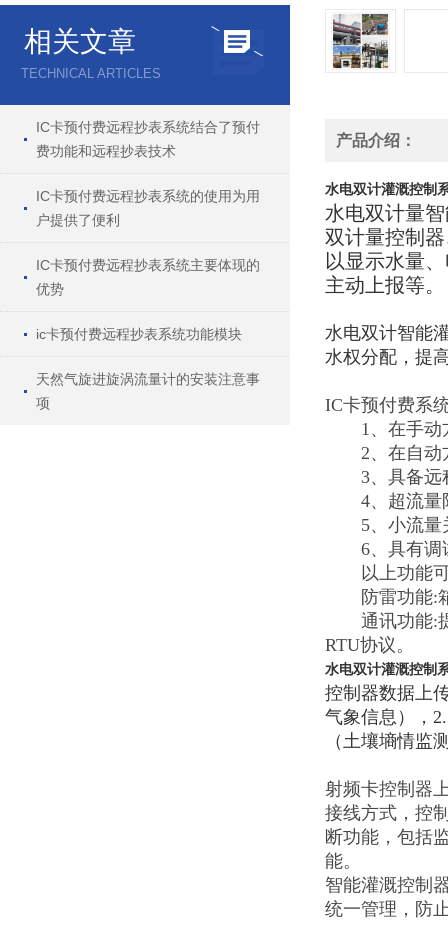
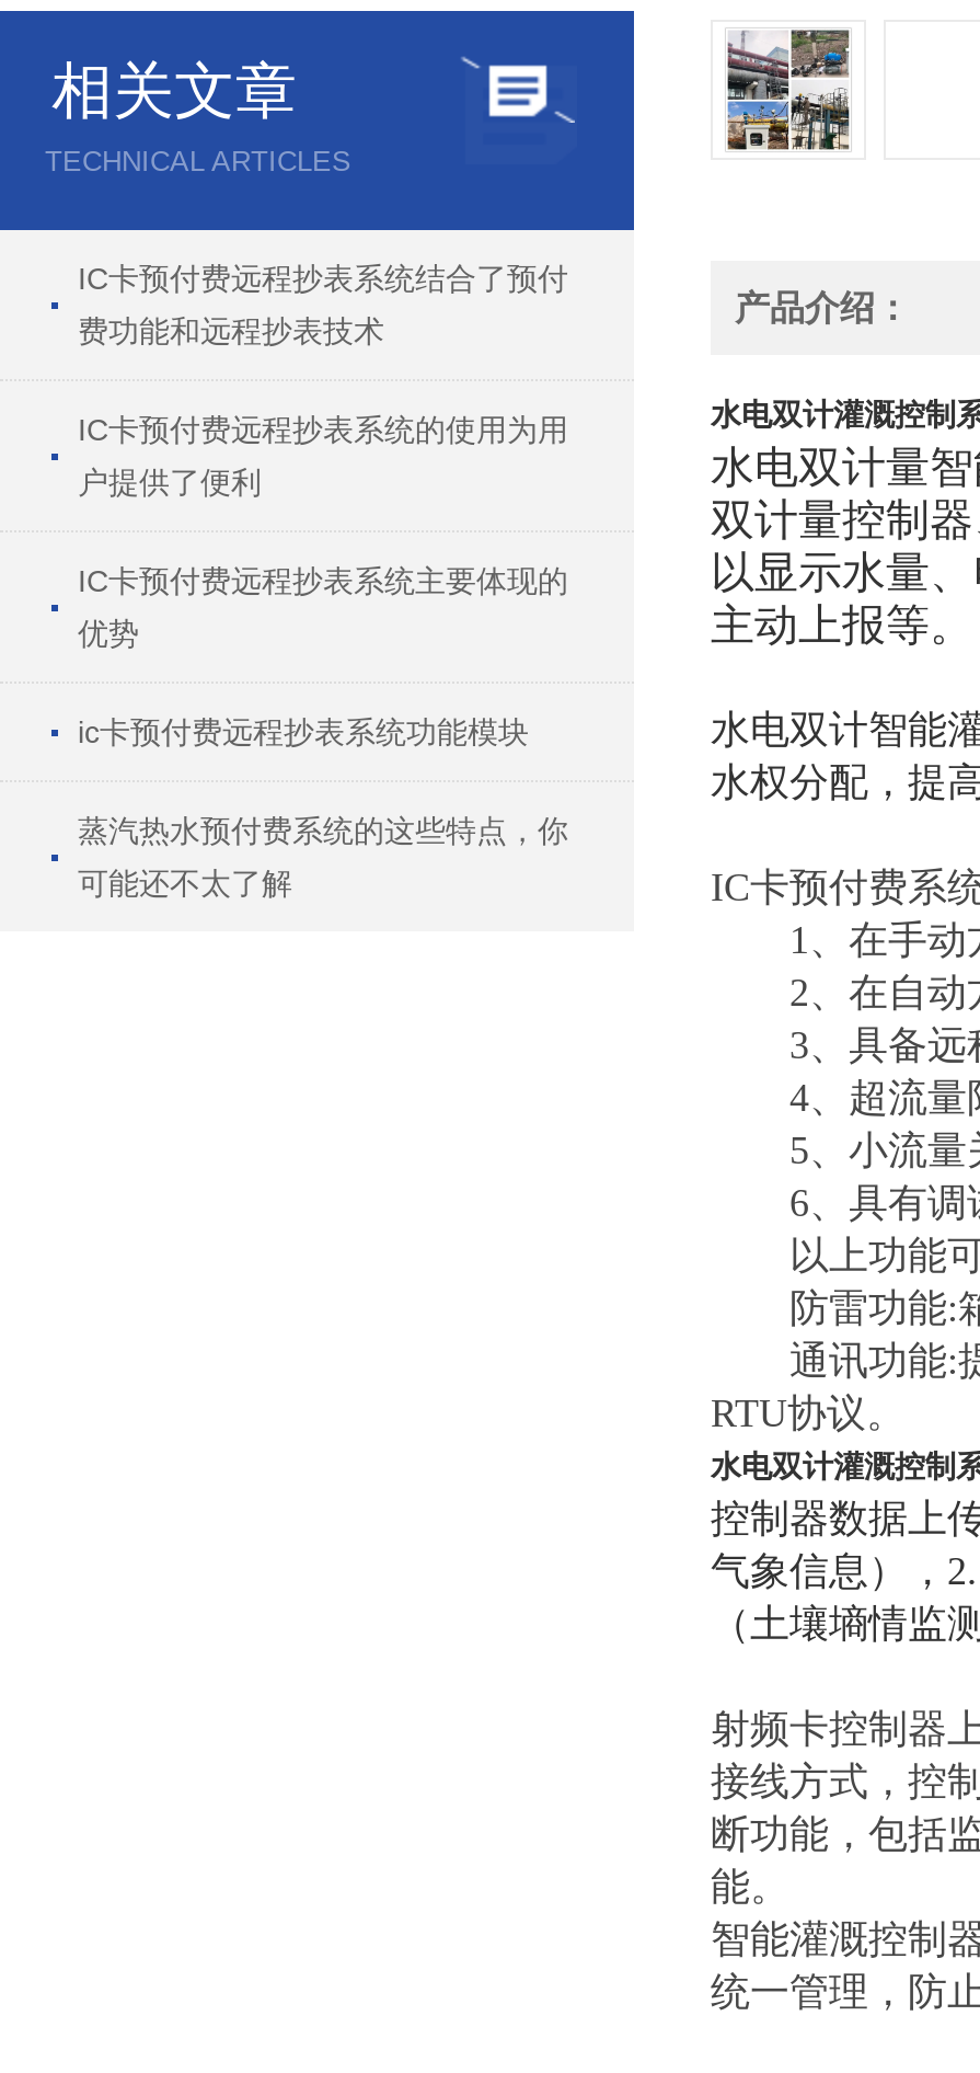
- 天然气旋进旋涡流量计的安装注意事
+ 蒸汽热水预付费系统的这些特点，你

- 项
+ 可能还不太了解
